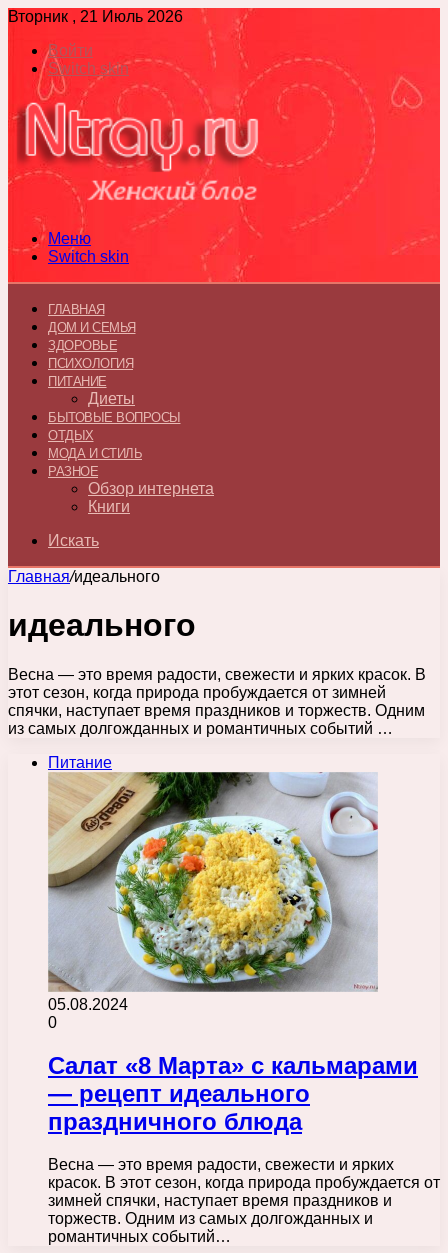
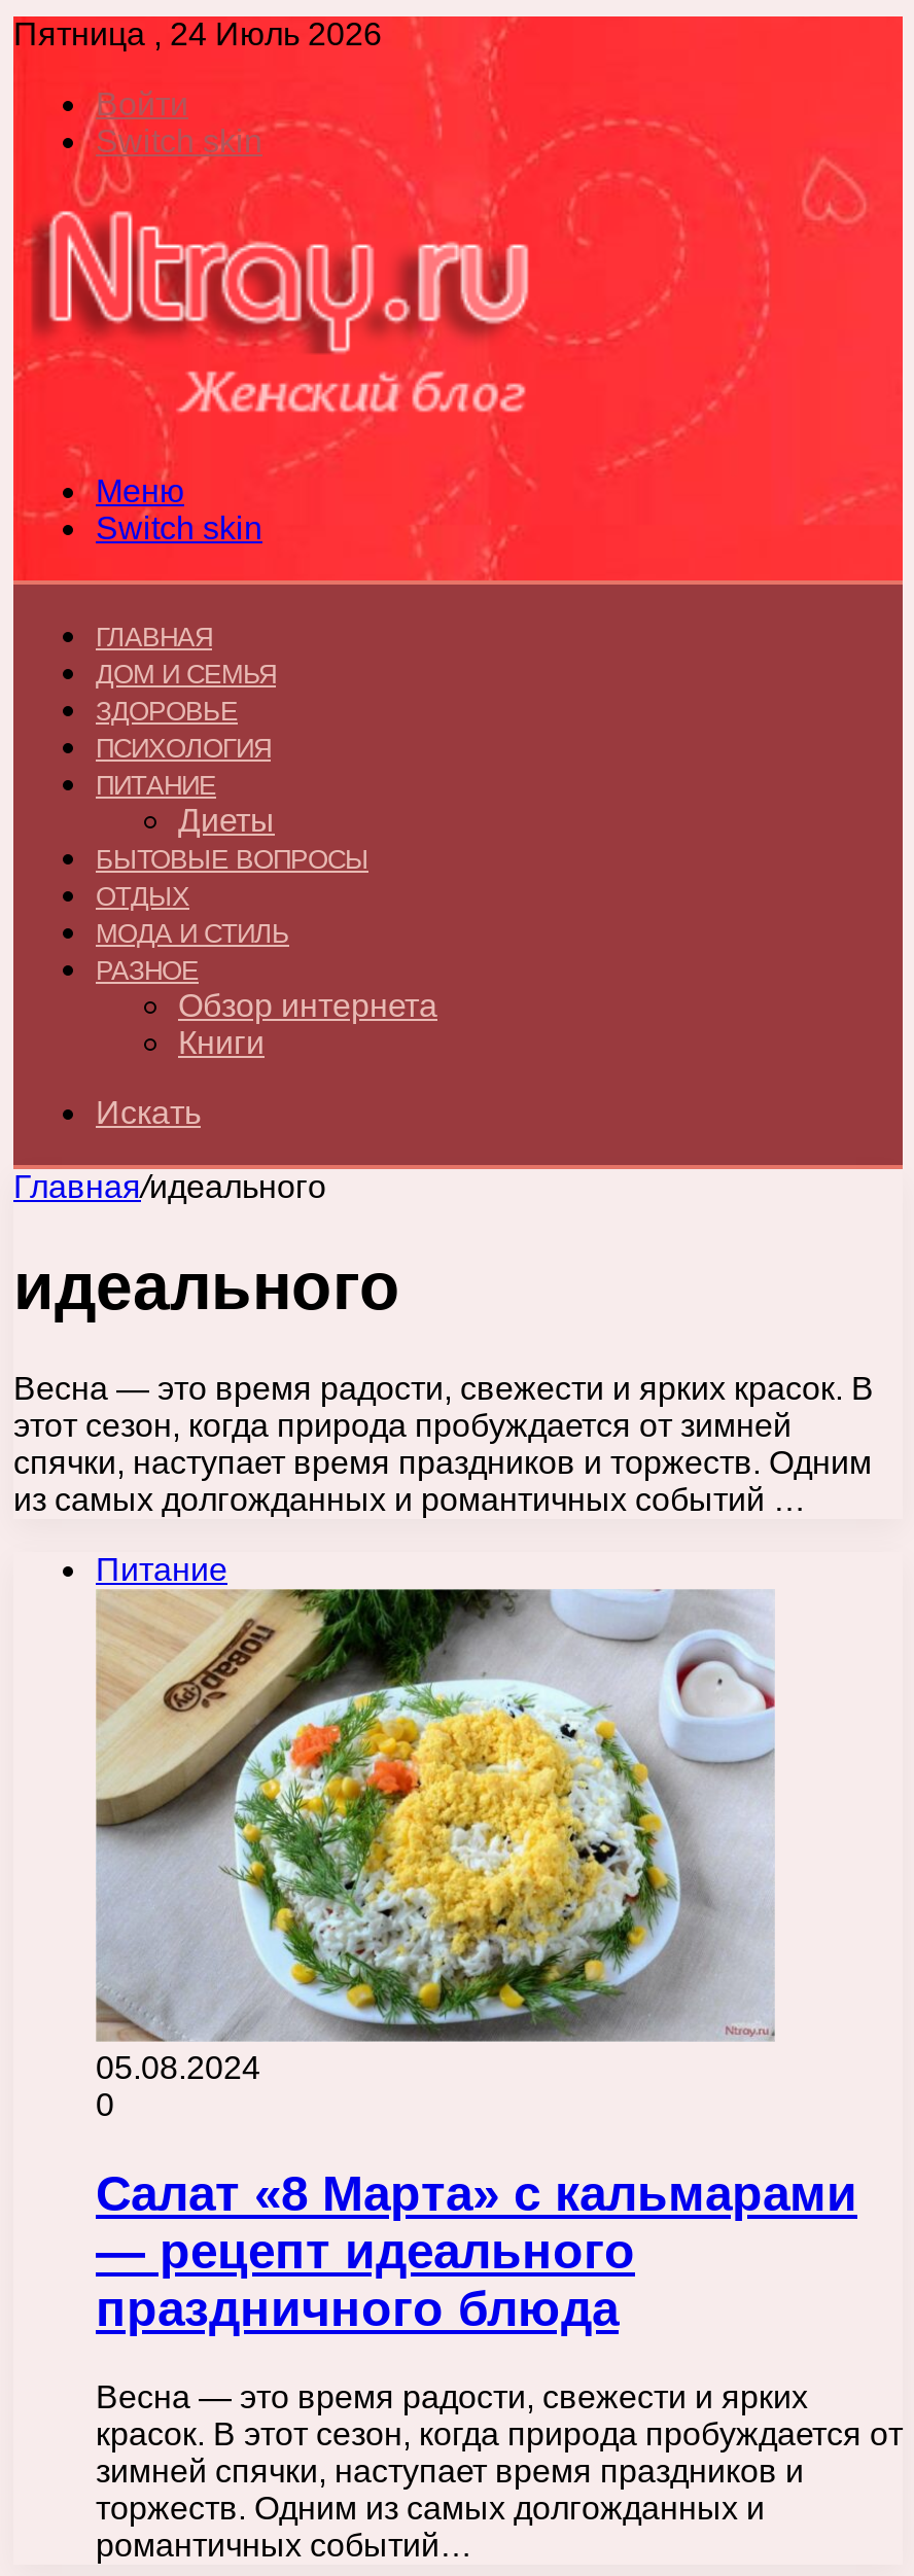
- Вторник , 21 Июль 2026
+ Пятница , 24 Июль 2026
